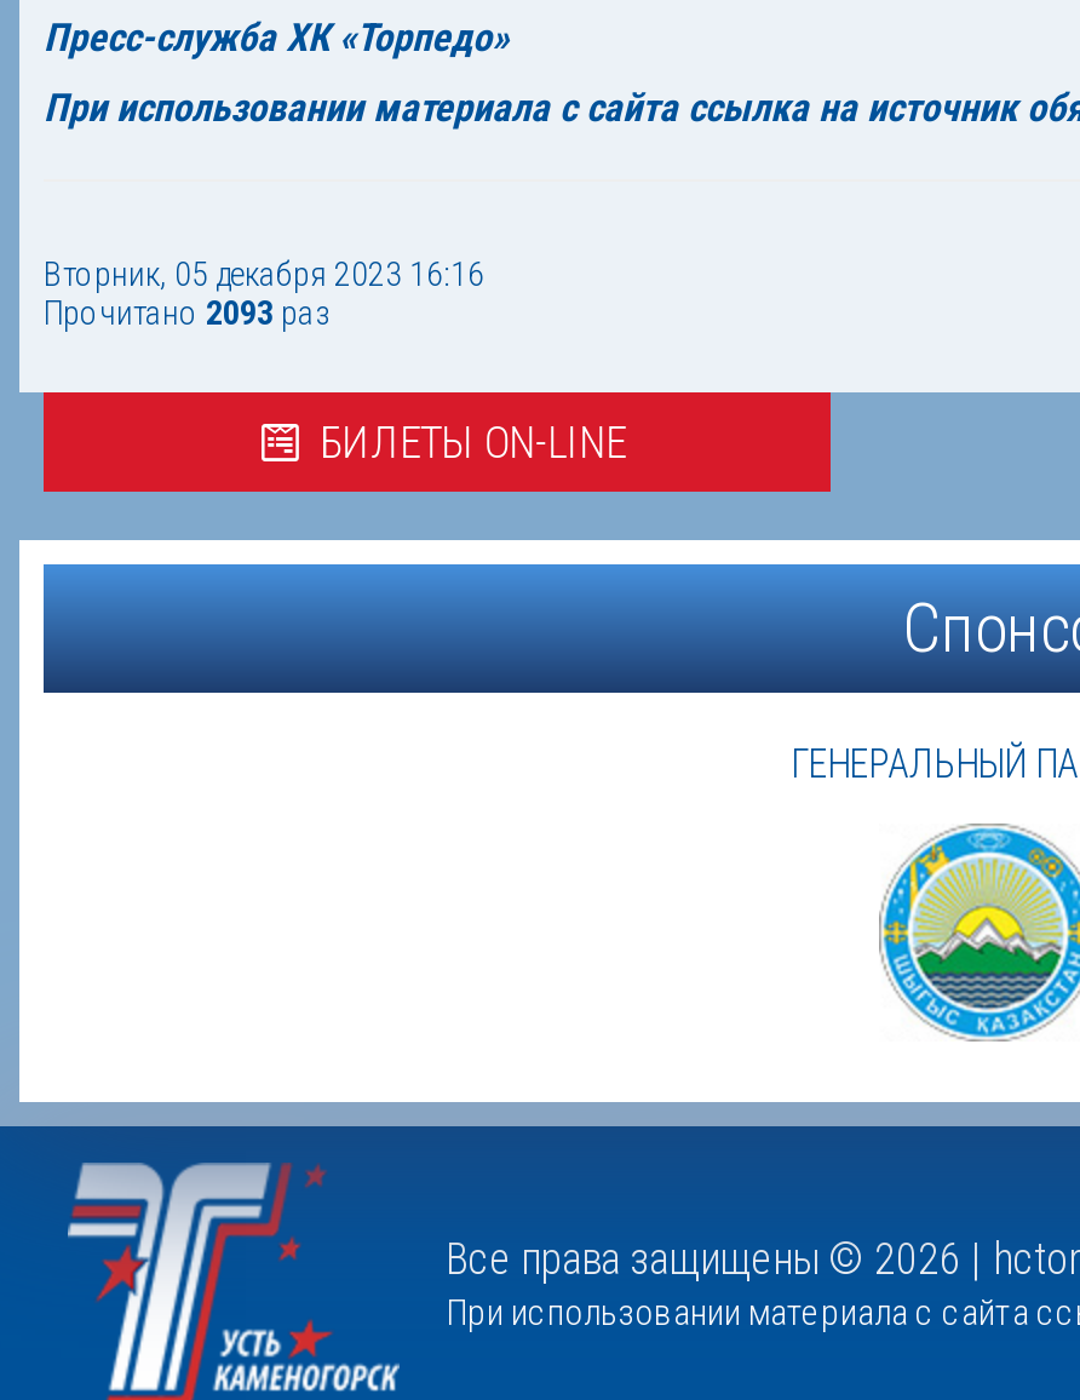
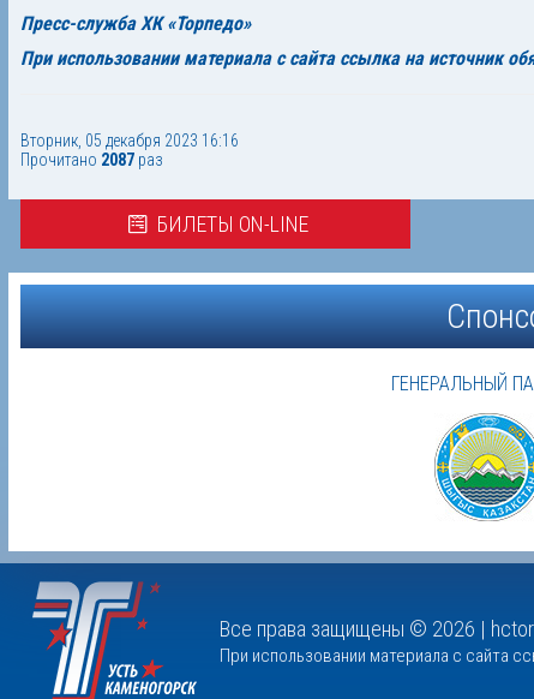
- Прочитано 2093 раз
+ Прочитано 2087 раз
